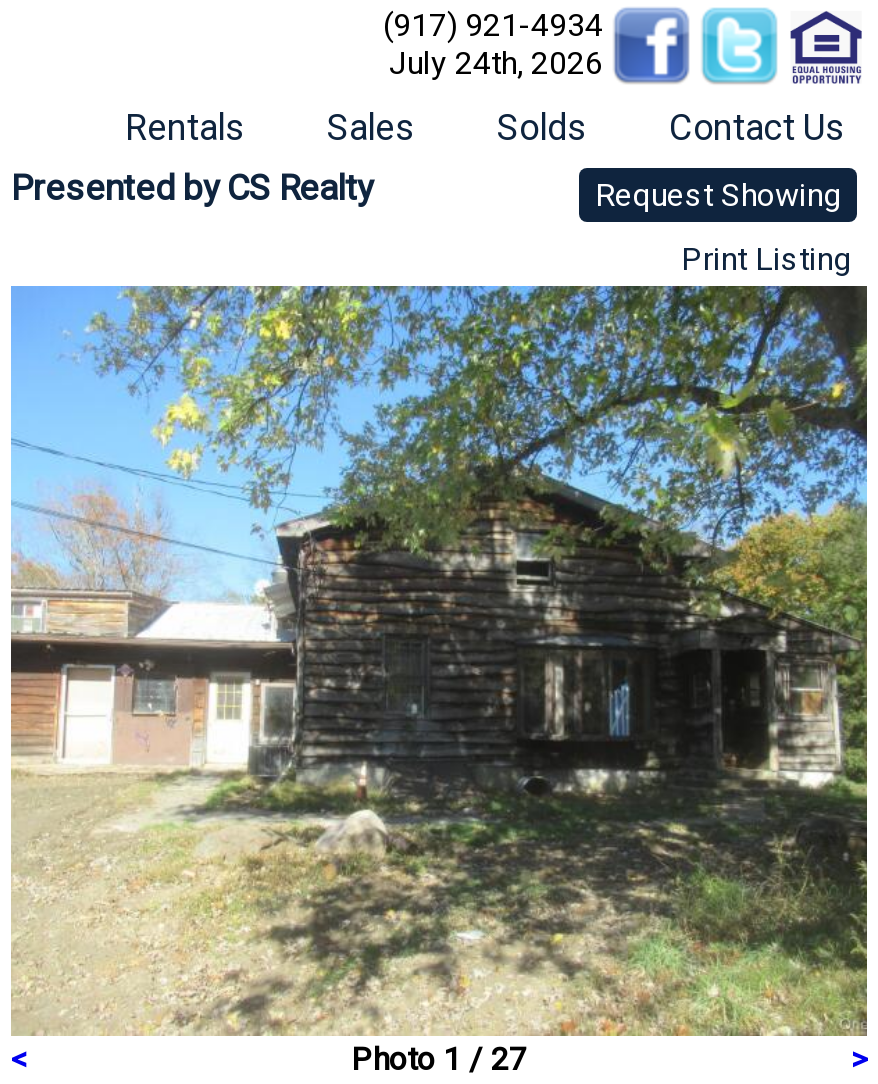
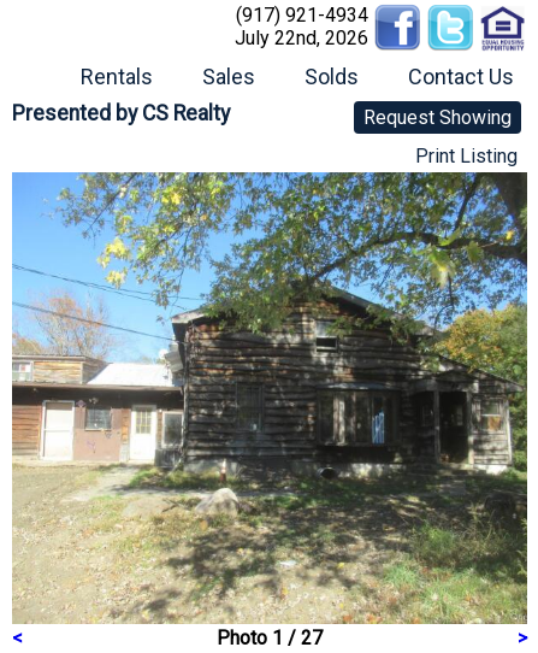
- July 24th, 2026
+ July 22nd, 2026
